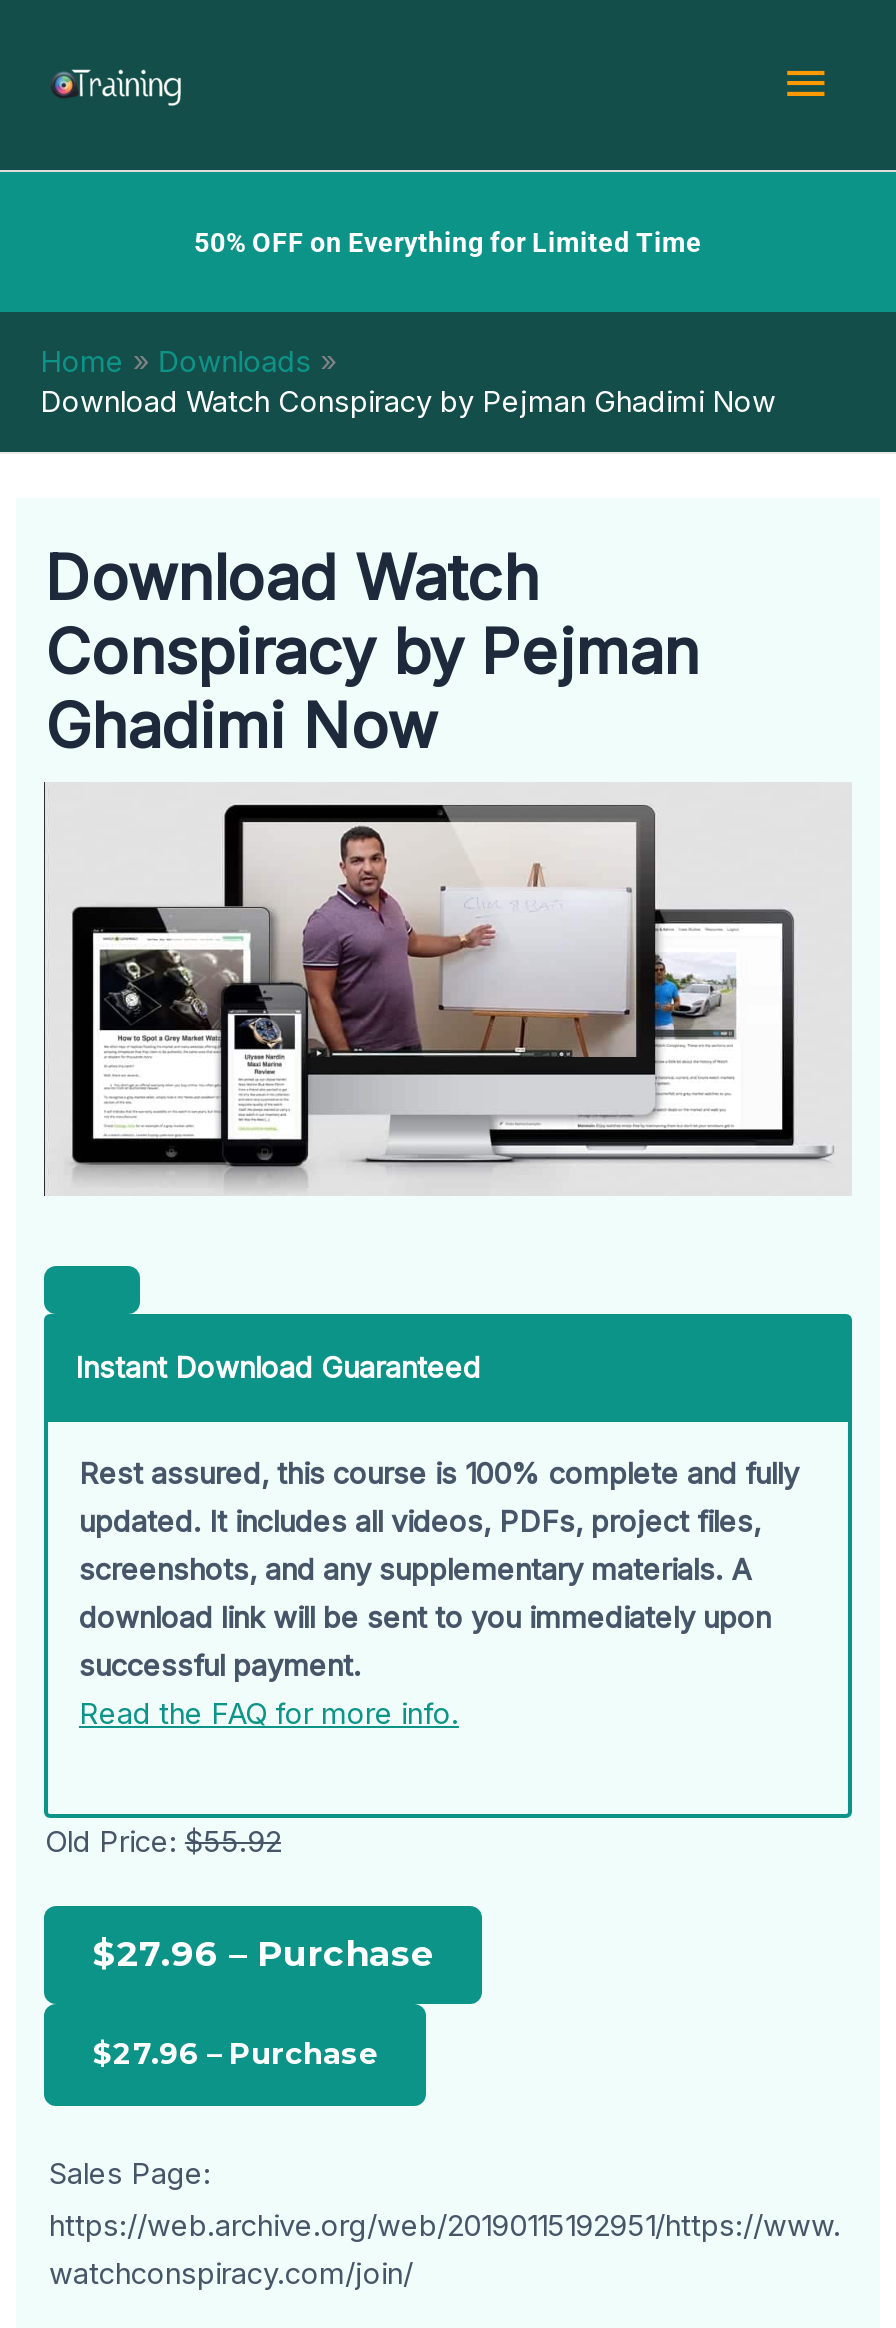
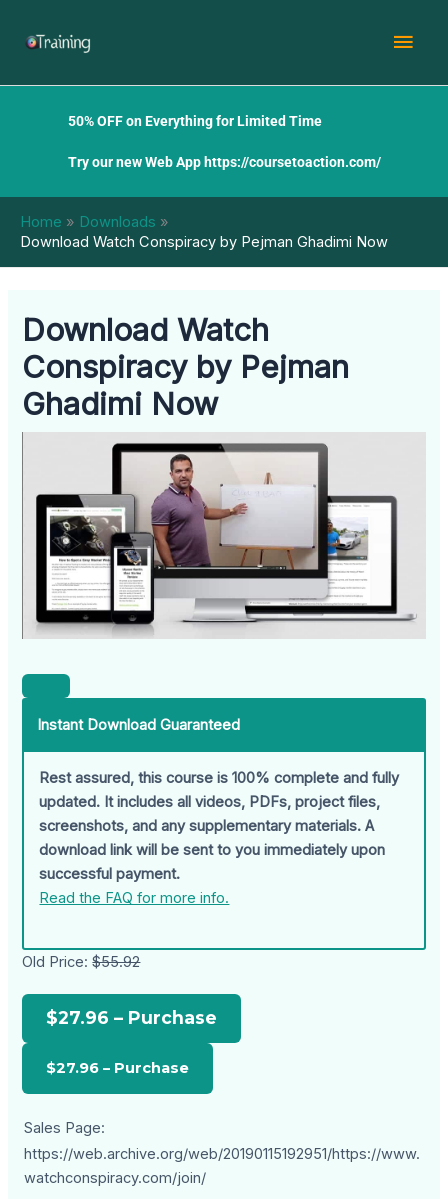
+ Try our new Web App https://coursetoaction.com/
